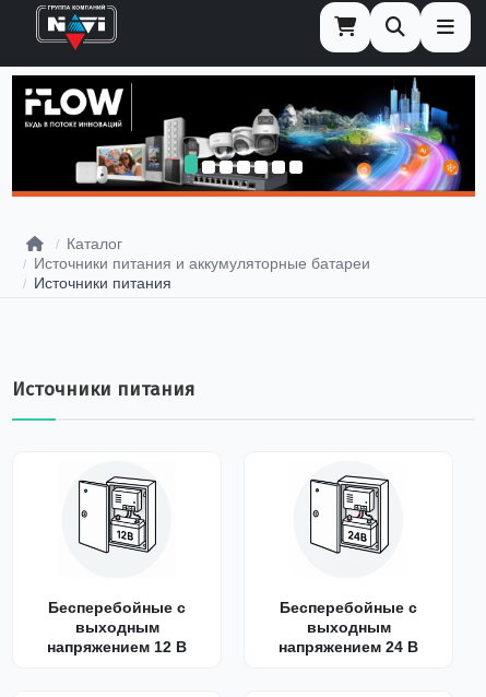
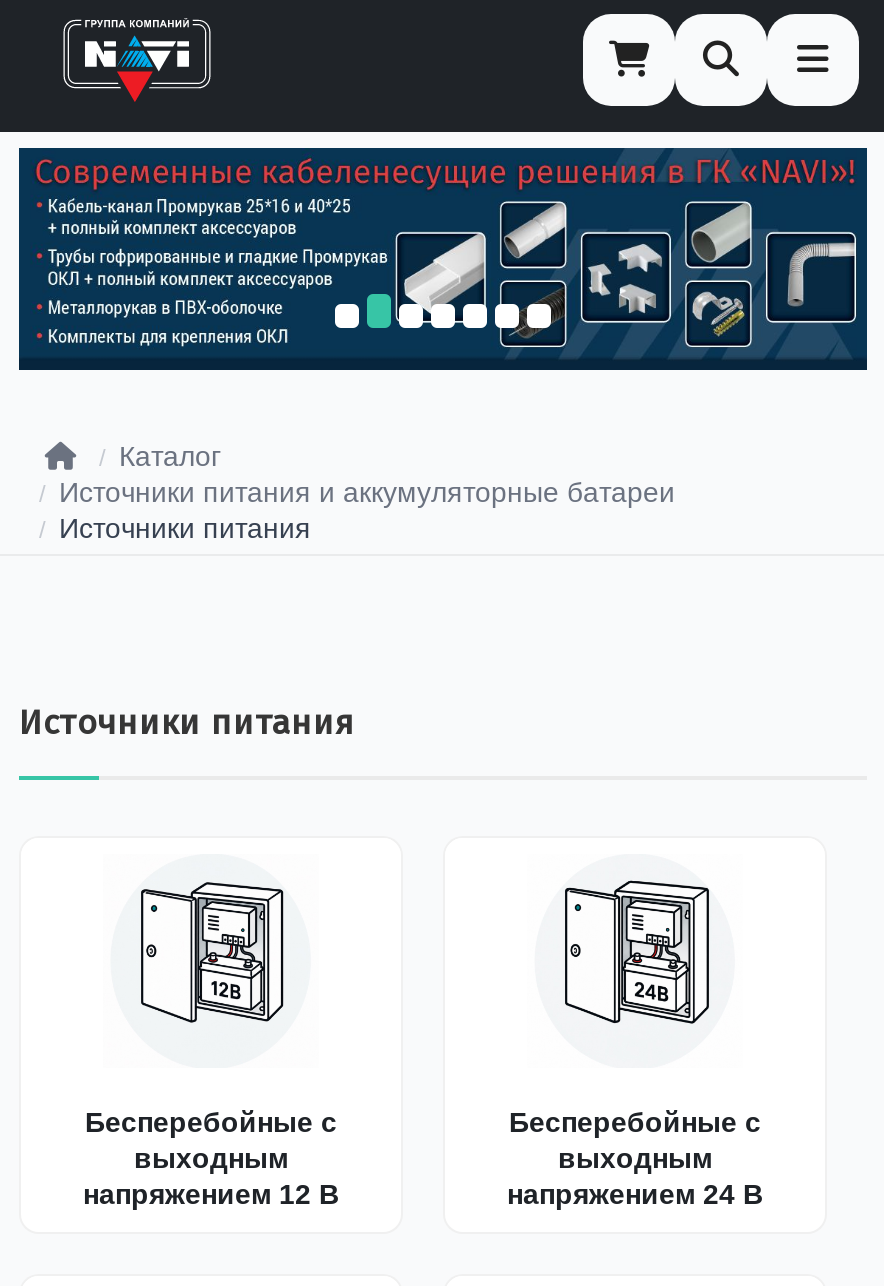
- [image]
+ [image]
